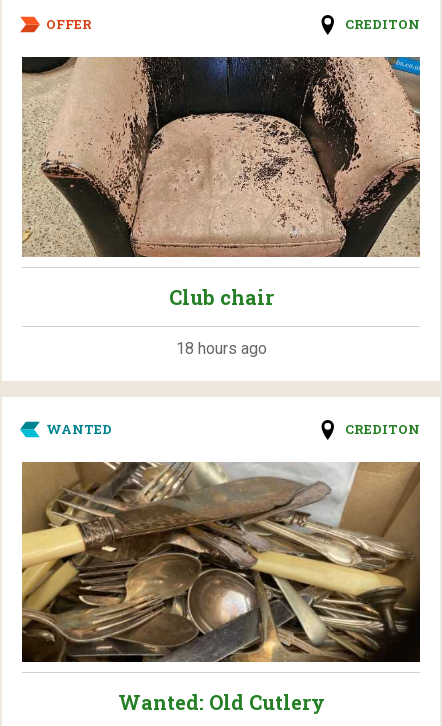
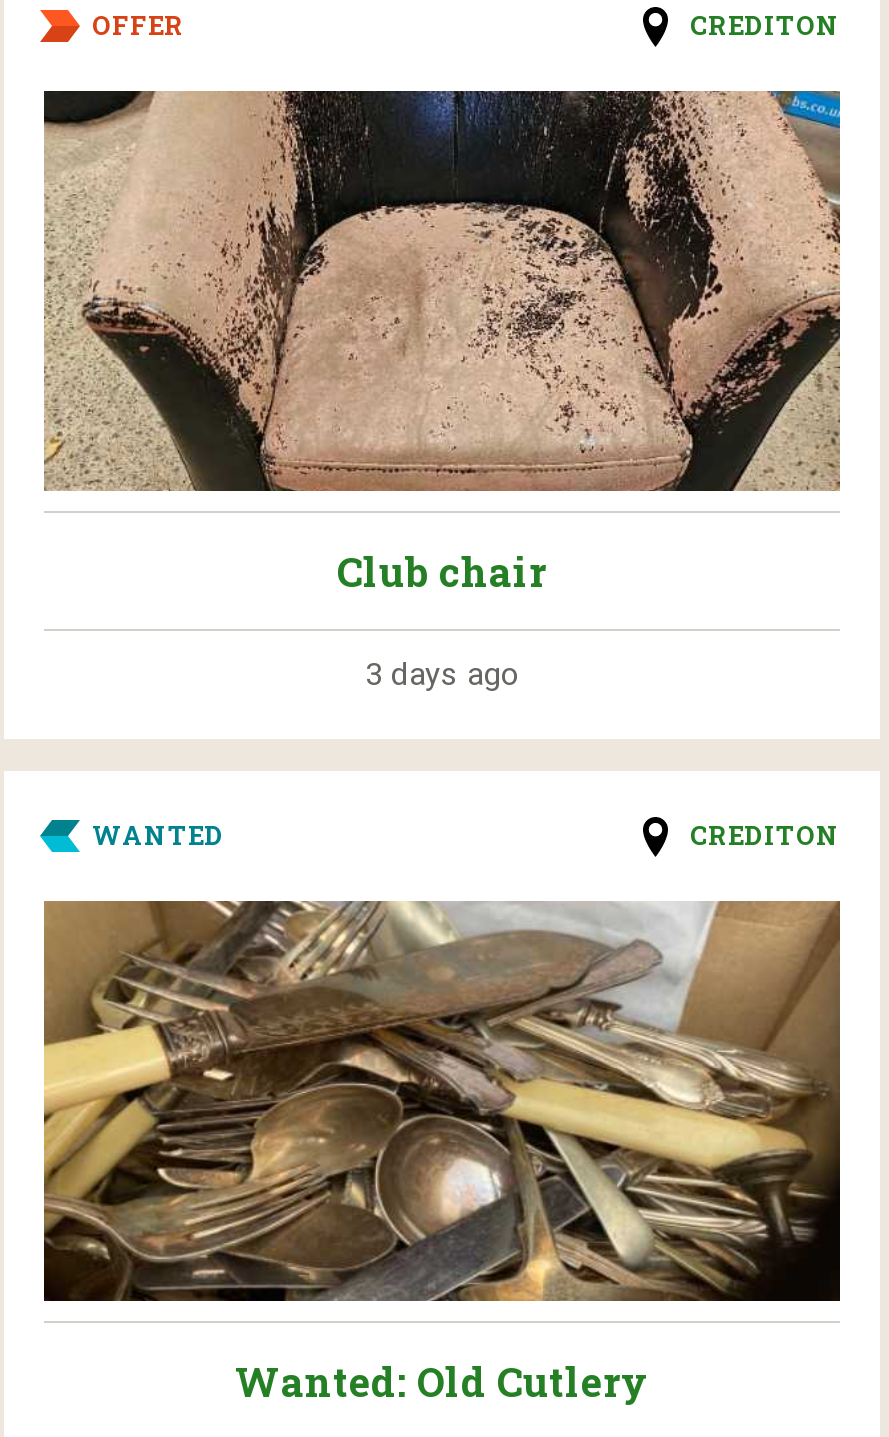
- 18 hours ago
+ 3 days ago
